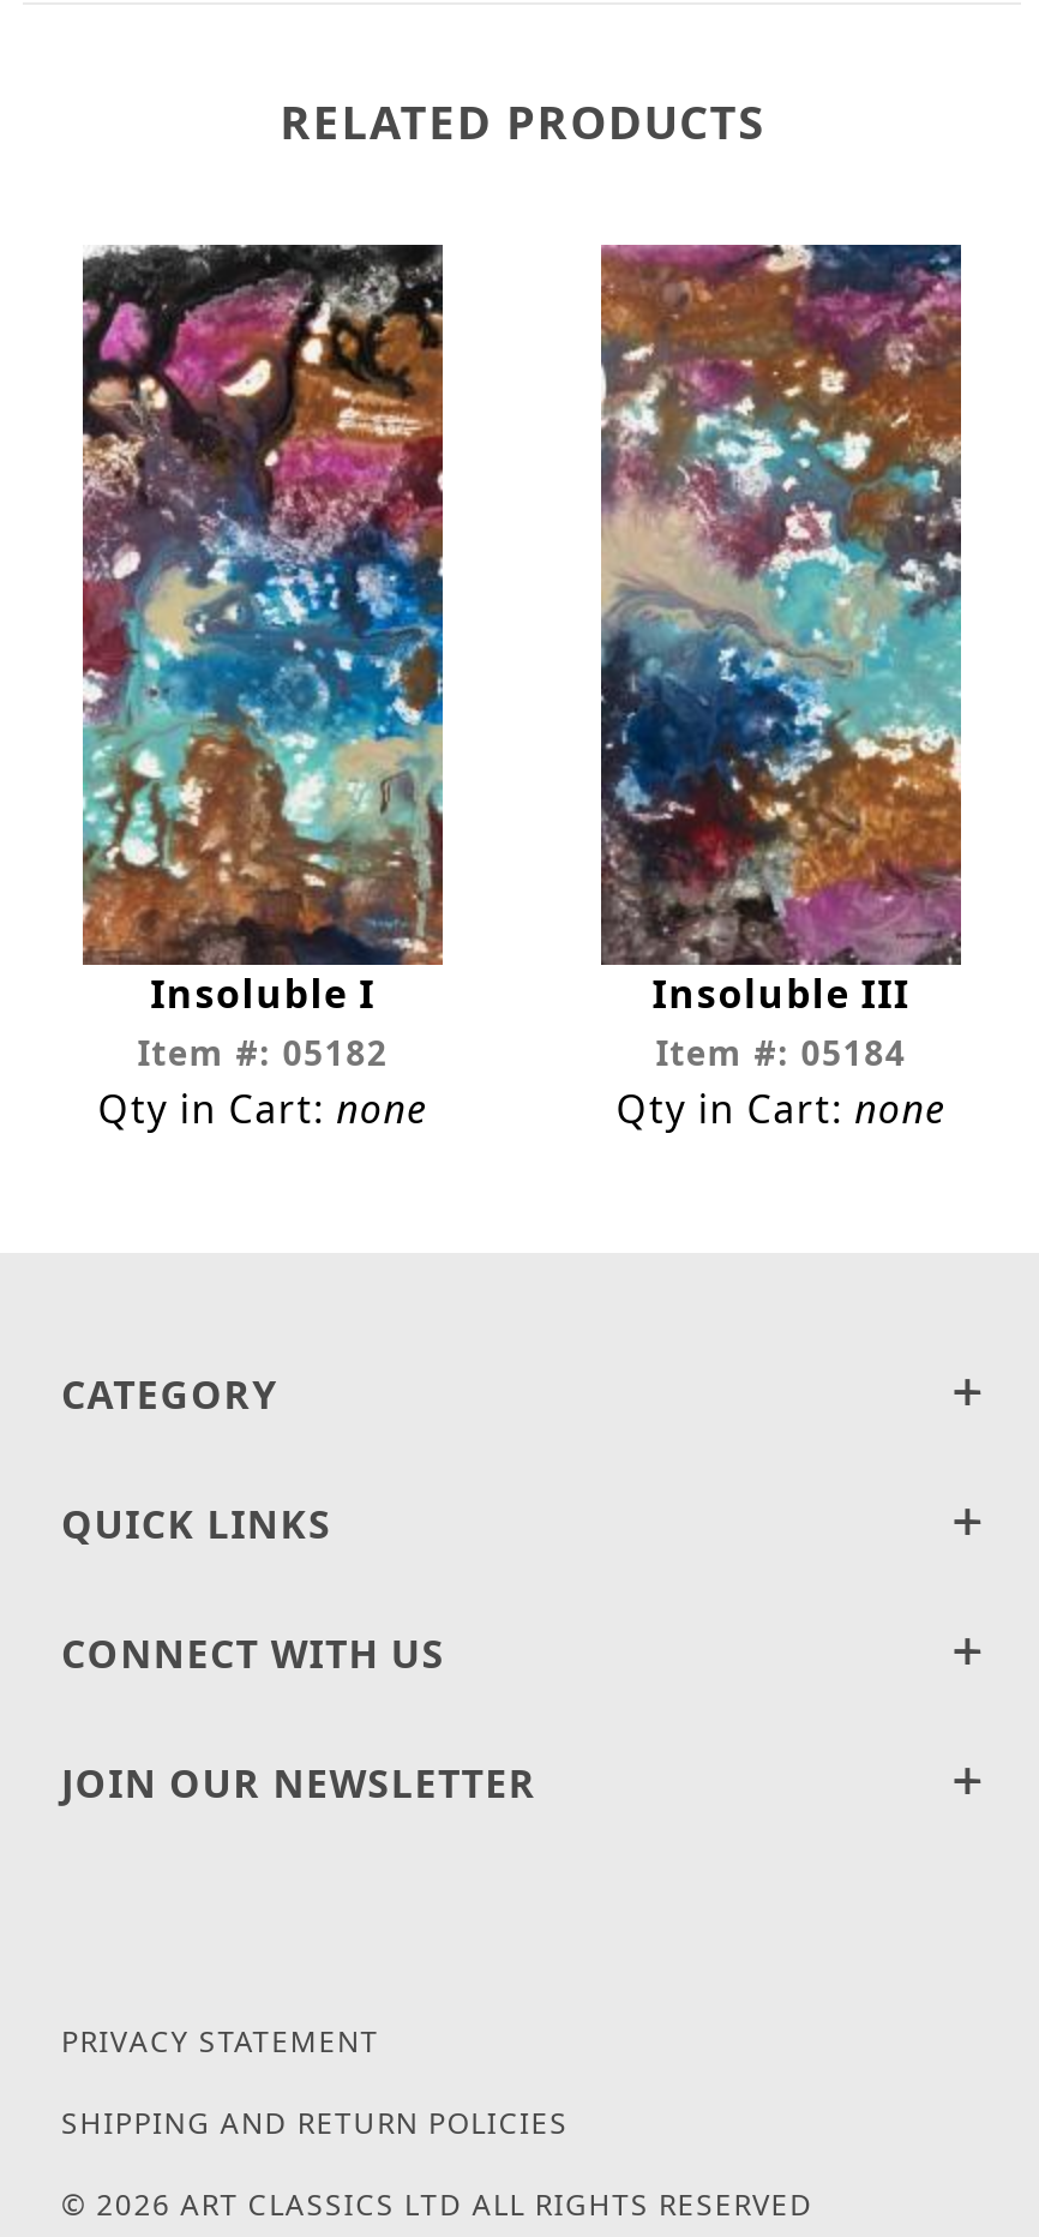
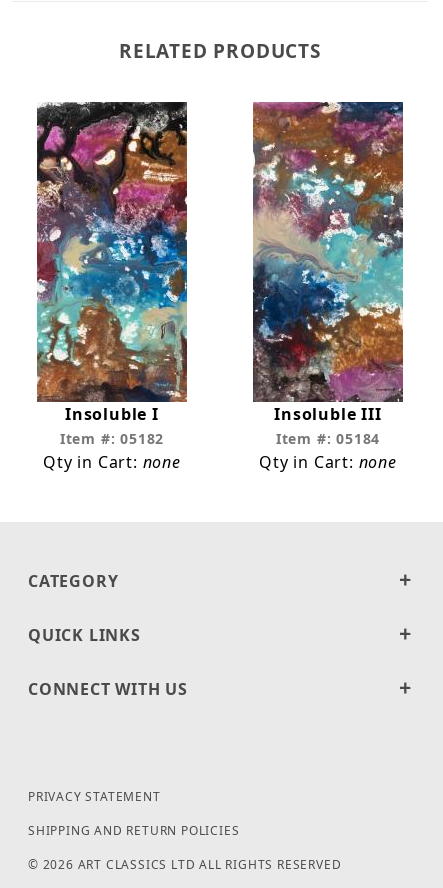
- JOIN OUR NEWSLETTER
